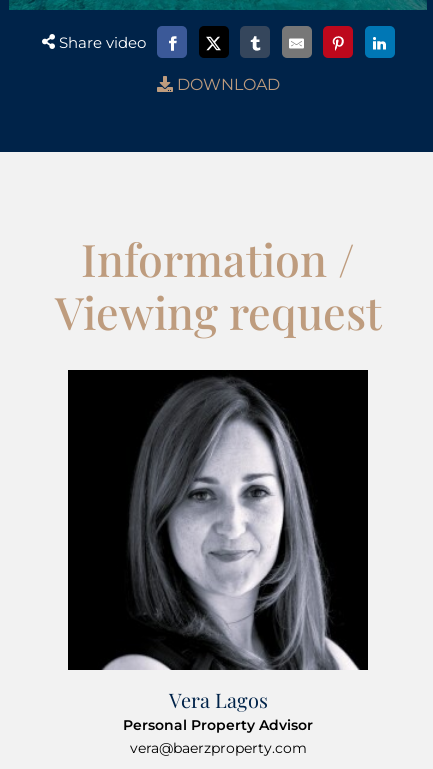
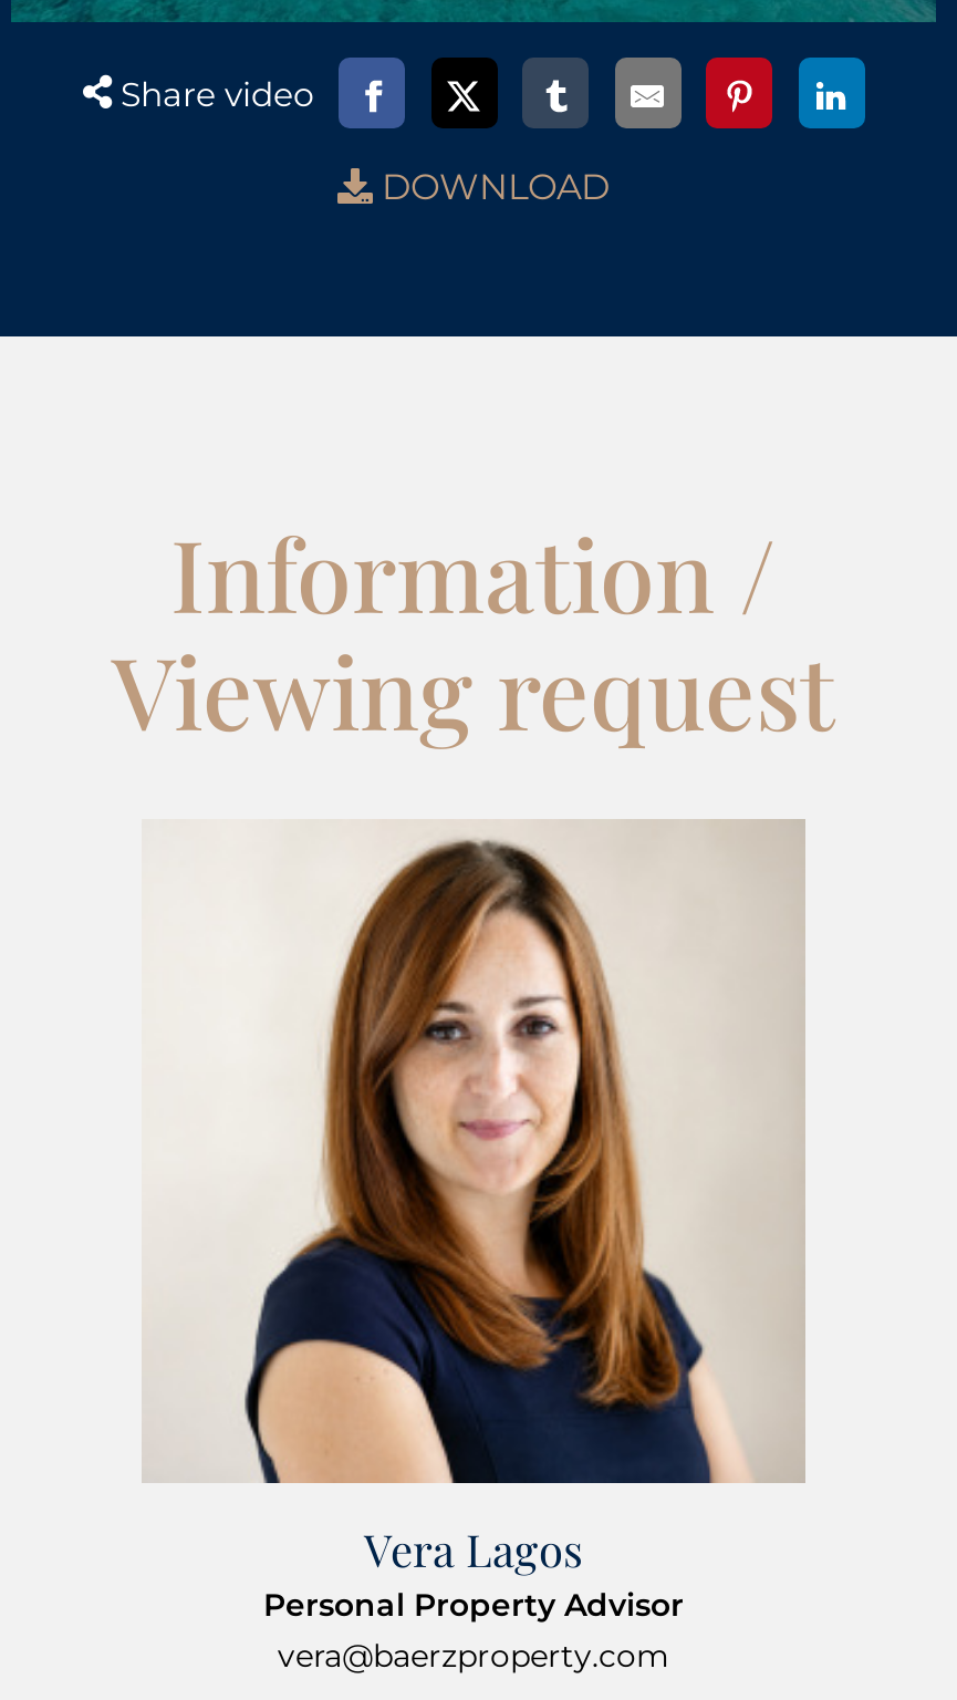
- [image]
+ [image]
